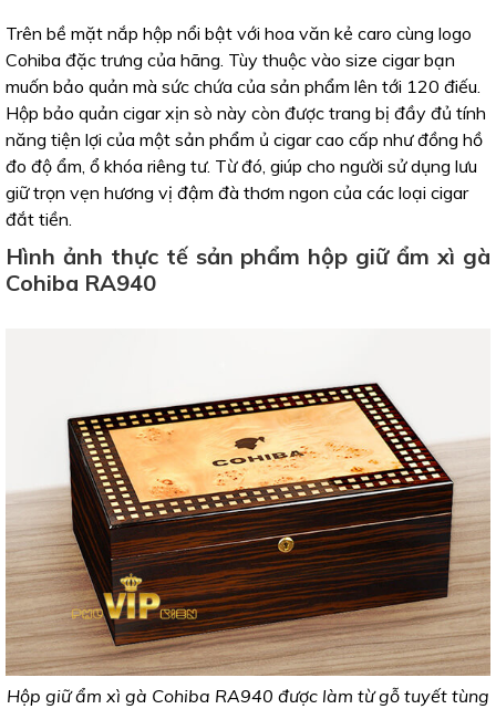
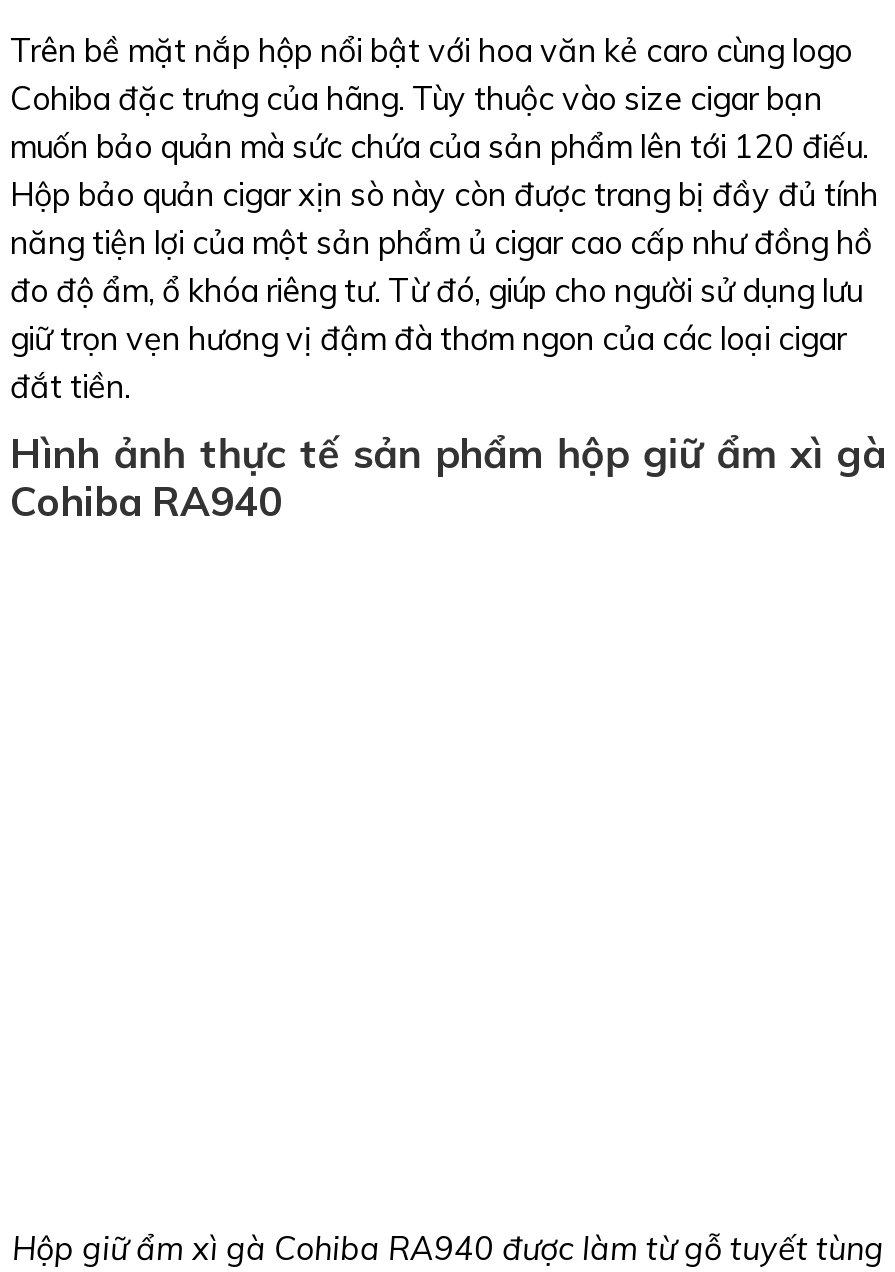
- [image]
